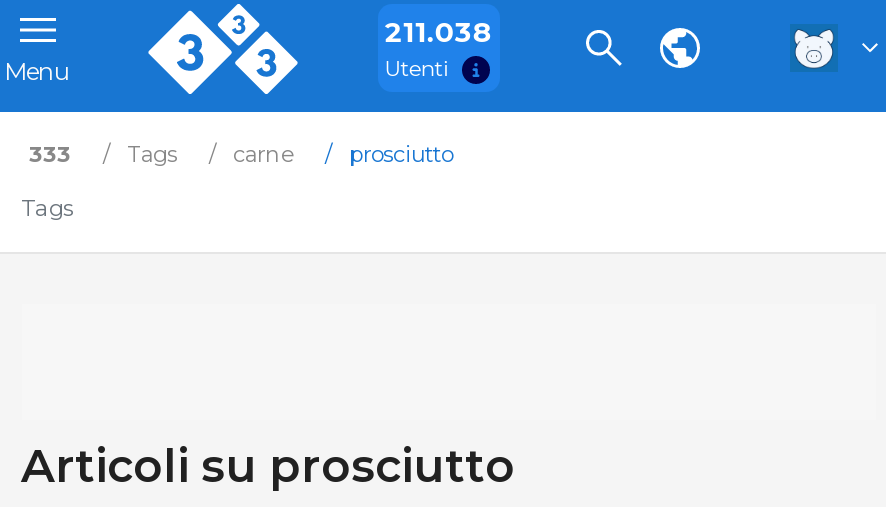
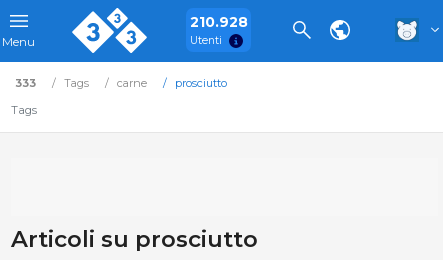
- 211.038
+ 210.928
